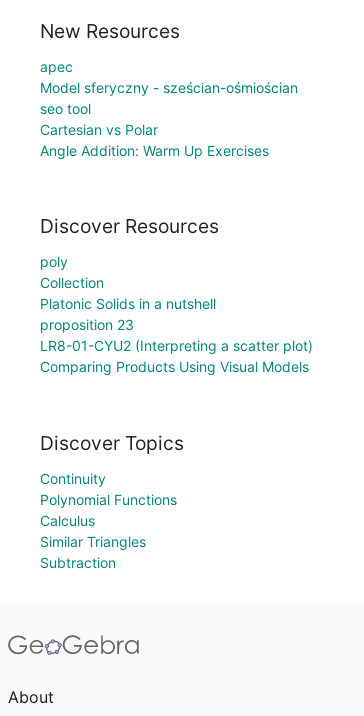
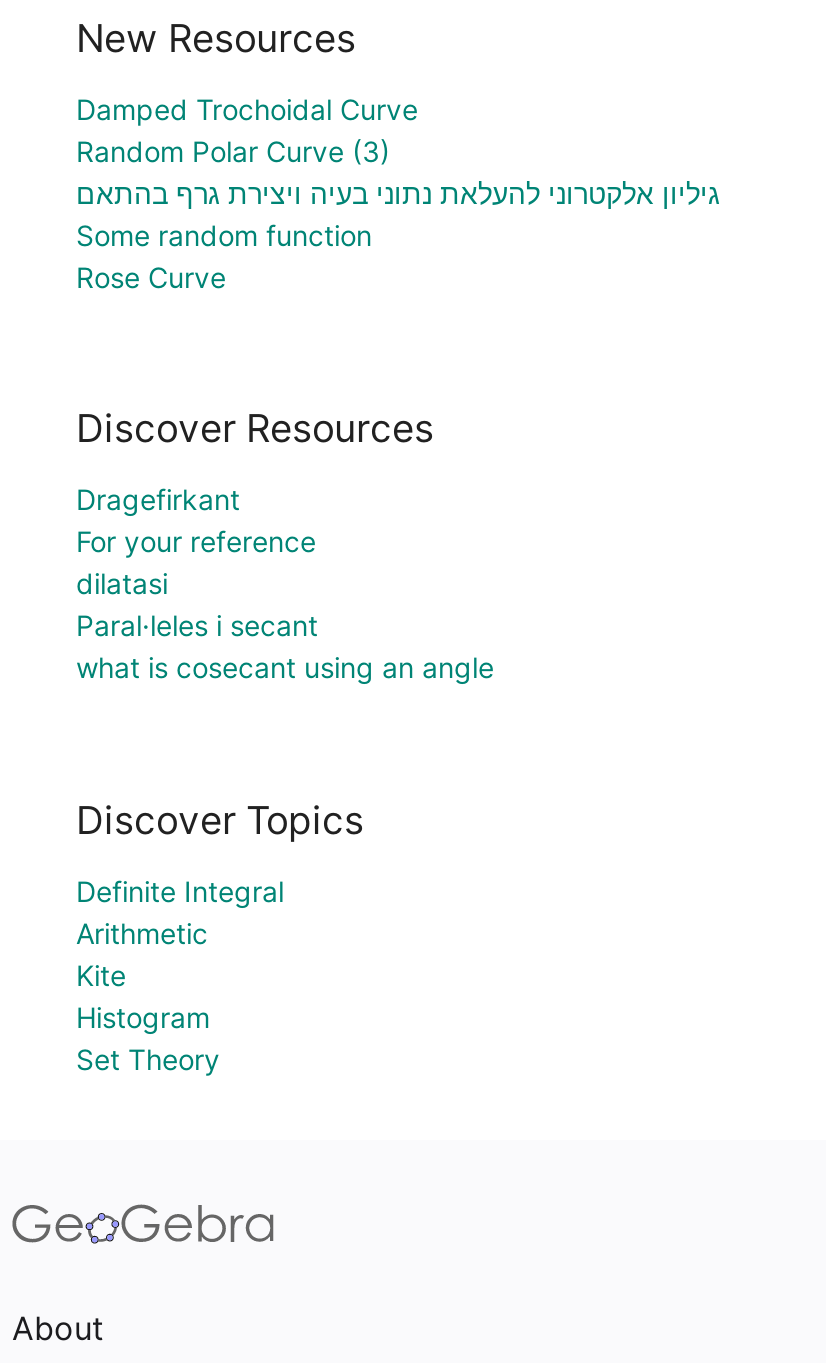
- apec
- Model sferyczny - sześcian-ośmiościan
- seo tool
- Cartesian vs Polar
- Angle Addition: Warm Up Exercises
+ Damped Trochoidal Curve
+ Random Polar Curve (3)
+ גיליון אלקטרוני להעלאת נתוני בעיה ויצירת גרף בהתאם
+ Some random function
+ Rose Curve

- poly
- Collection
- Platonic Solids in a nutshell
- proposition 23
- LR8-01-CYU2 (Interpreting a scatter plot)
- Comparing Products Using Visual Models
+ Dragefirkant
+ For your reference
+ dilatasi
+ Paral·leles i secant
+ what is cosecant using an angle

- Continuity
- Polynomial Functions
- Calculus
- Similar Triangles
- Subtraction
+ Definite Integral
+ Arithmetic
+ Kite
+ Histogram
+ Set Theory
